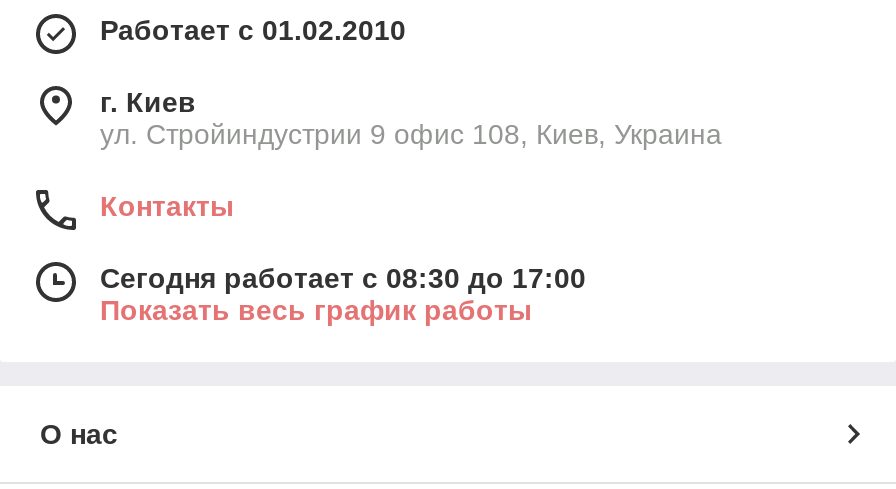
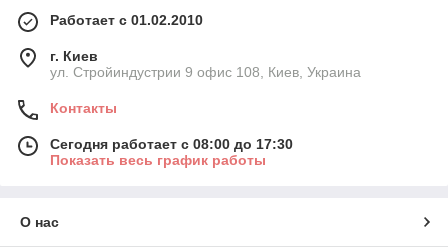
- Сегодня работает с 08:30 до 17:00
+ Сегодня работает с 08:00 до 17:30
